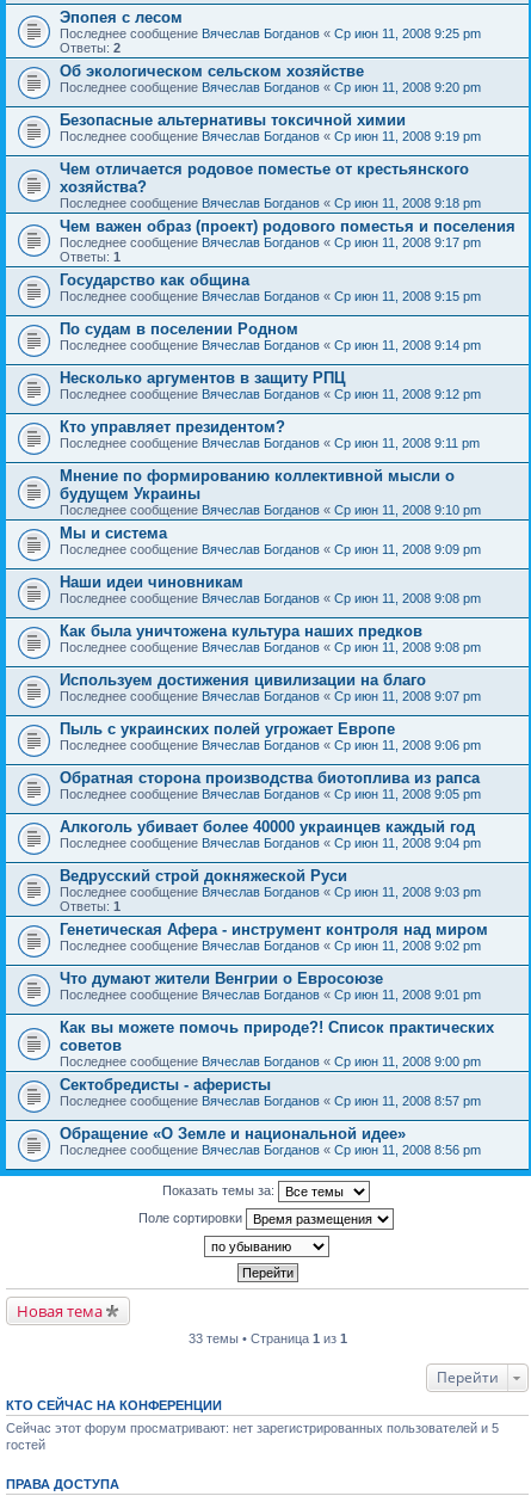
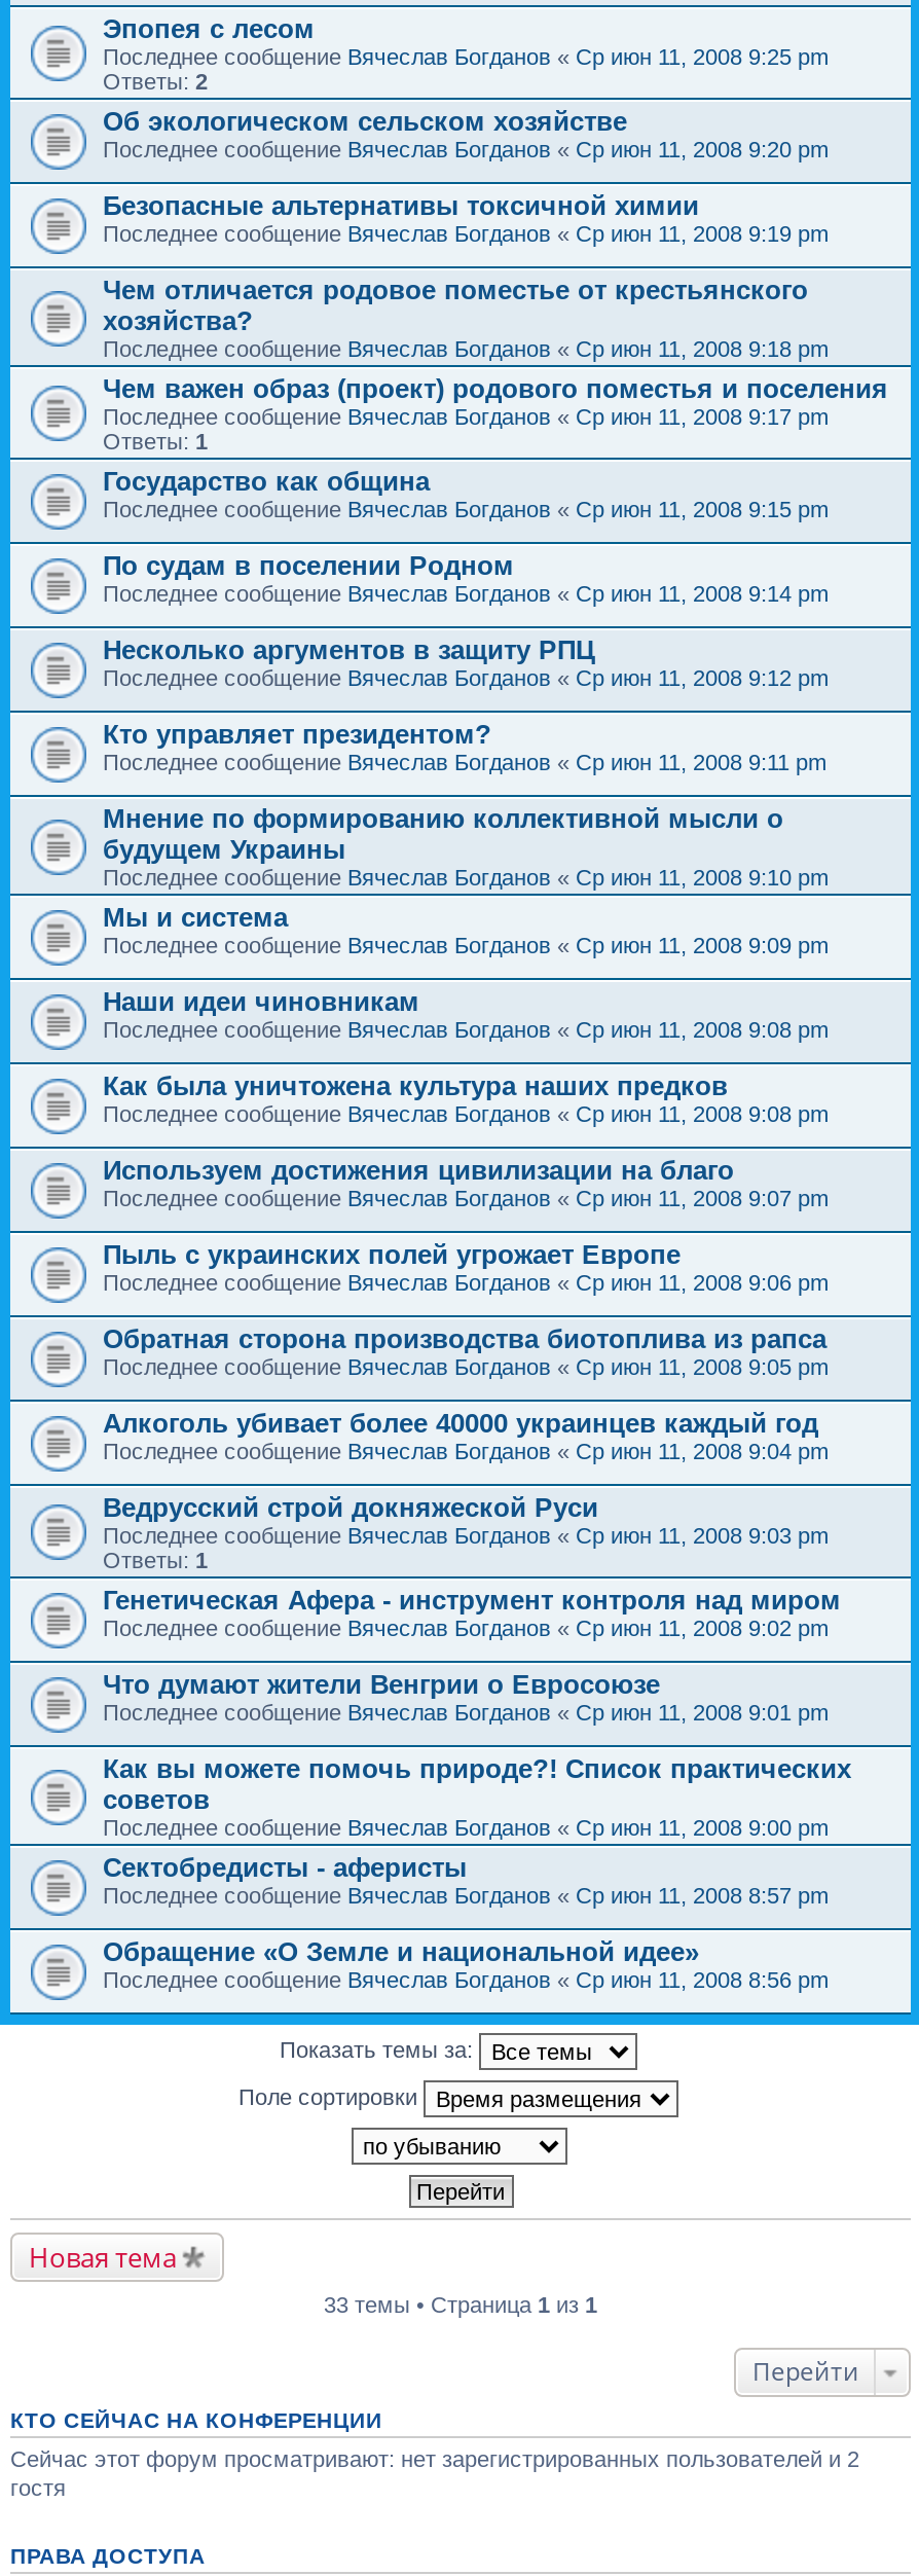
- Сейчас этот форум просматривают: нет зарегистрированных пользователей и 5
- гостей
+ Сейчас этот форум просматривают: нет зарегистрированных пользователей и 2
+ гостя
